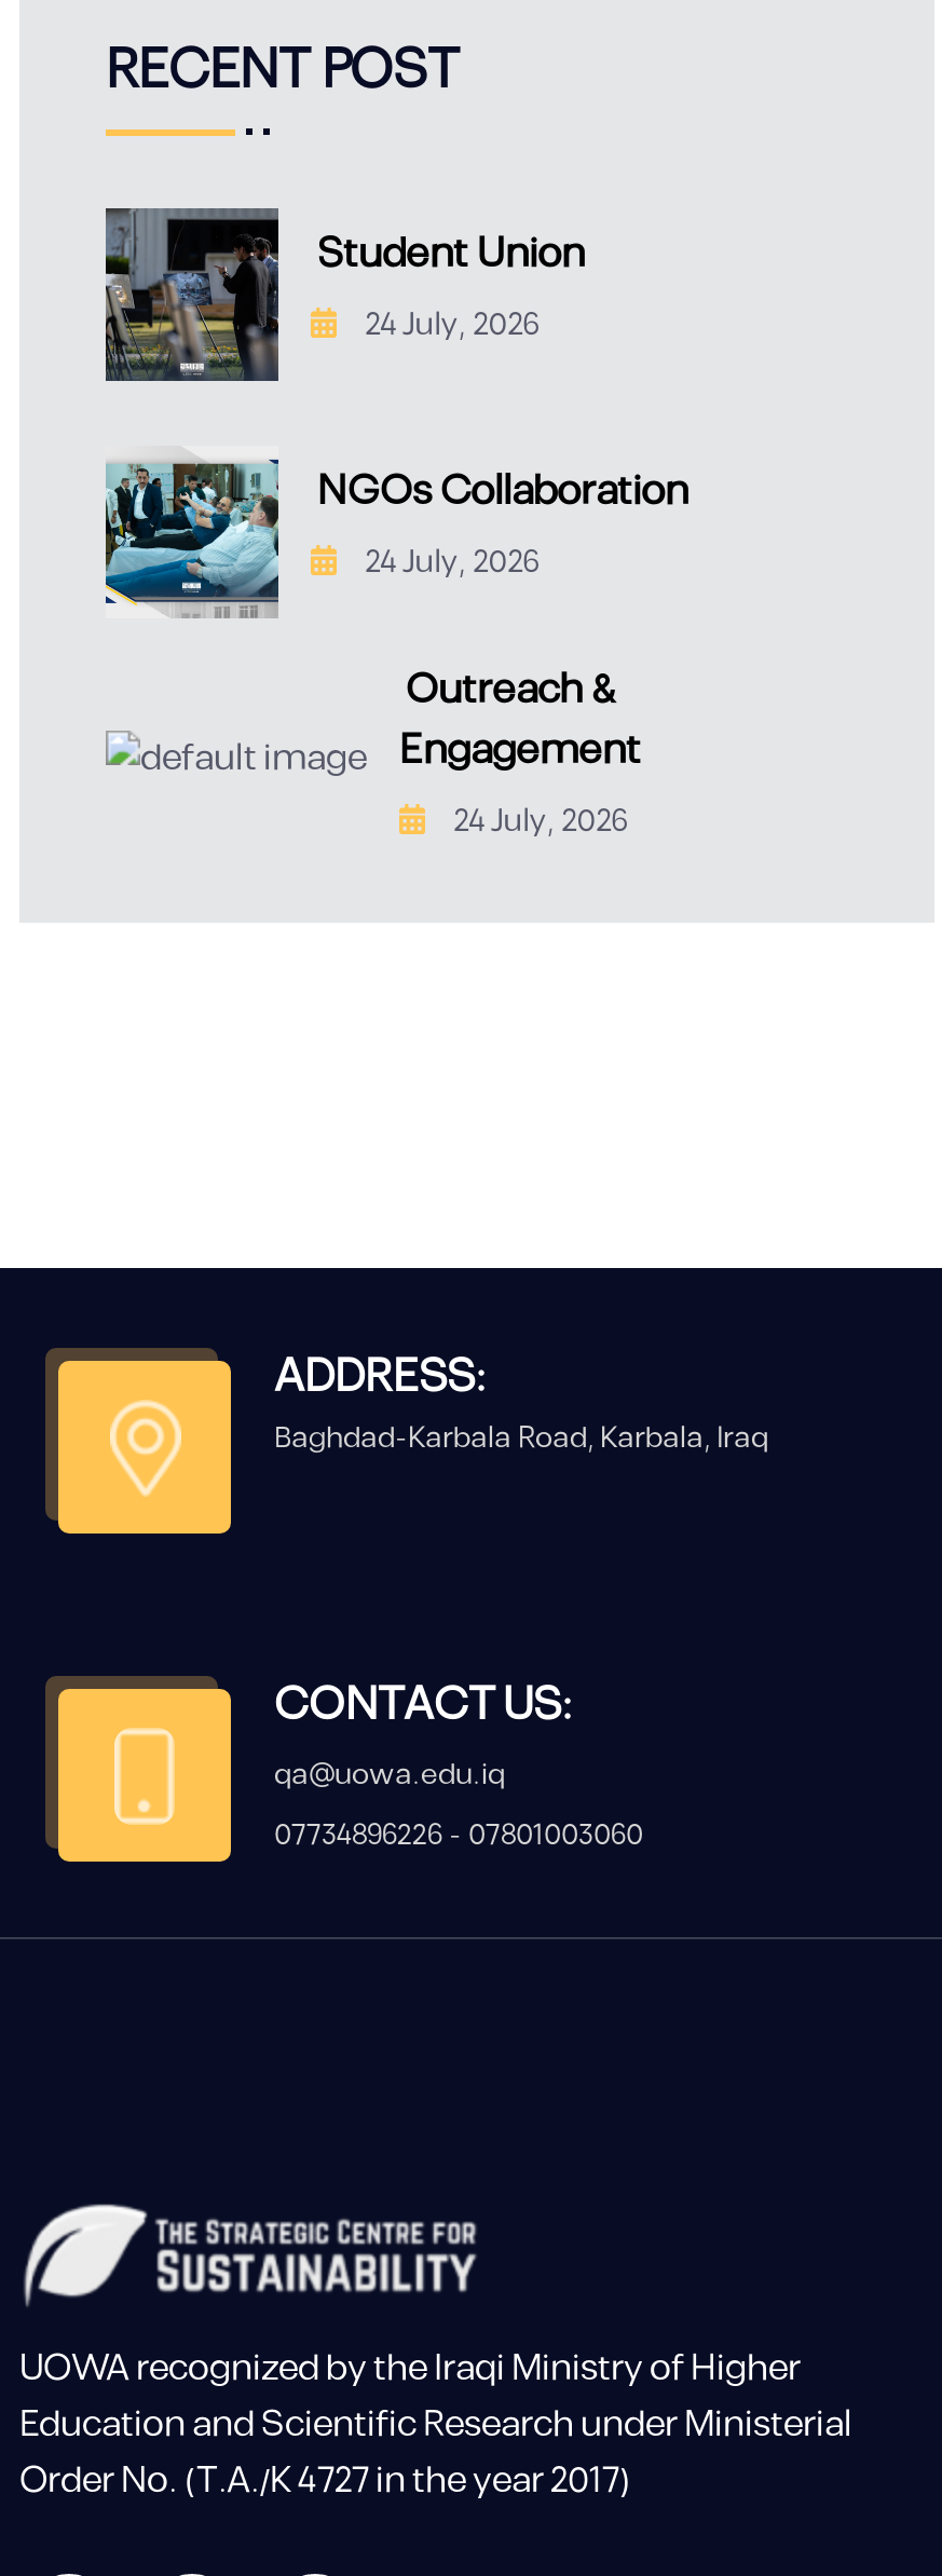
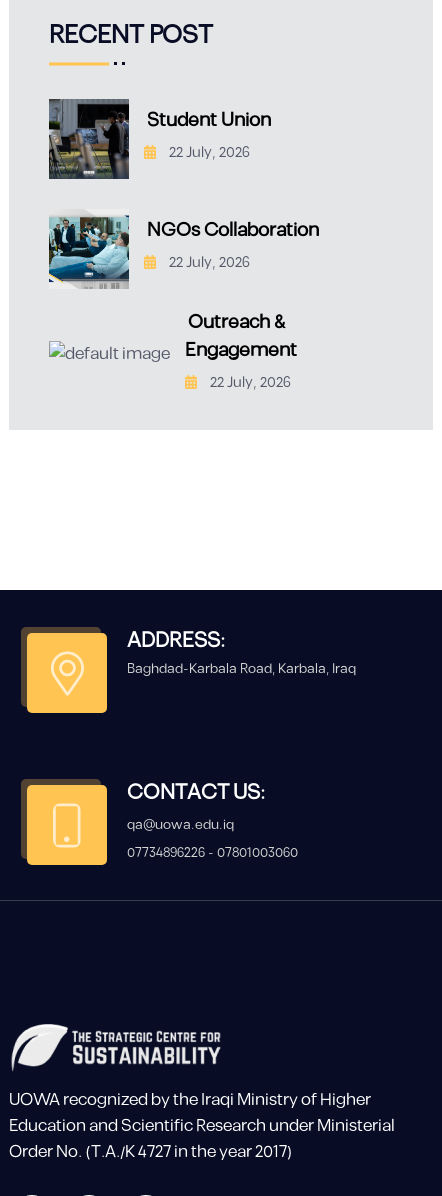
- 24 July, 2026
+ 22 July, 2026

- 24 July, 2026
+ 22 July, 2026

- 24 July, 2026
+ 22 July, 2026
